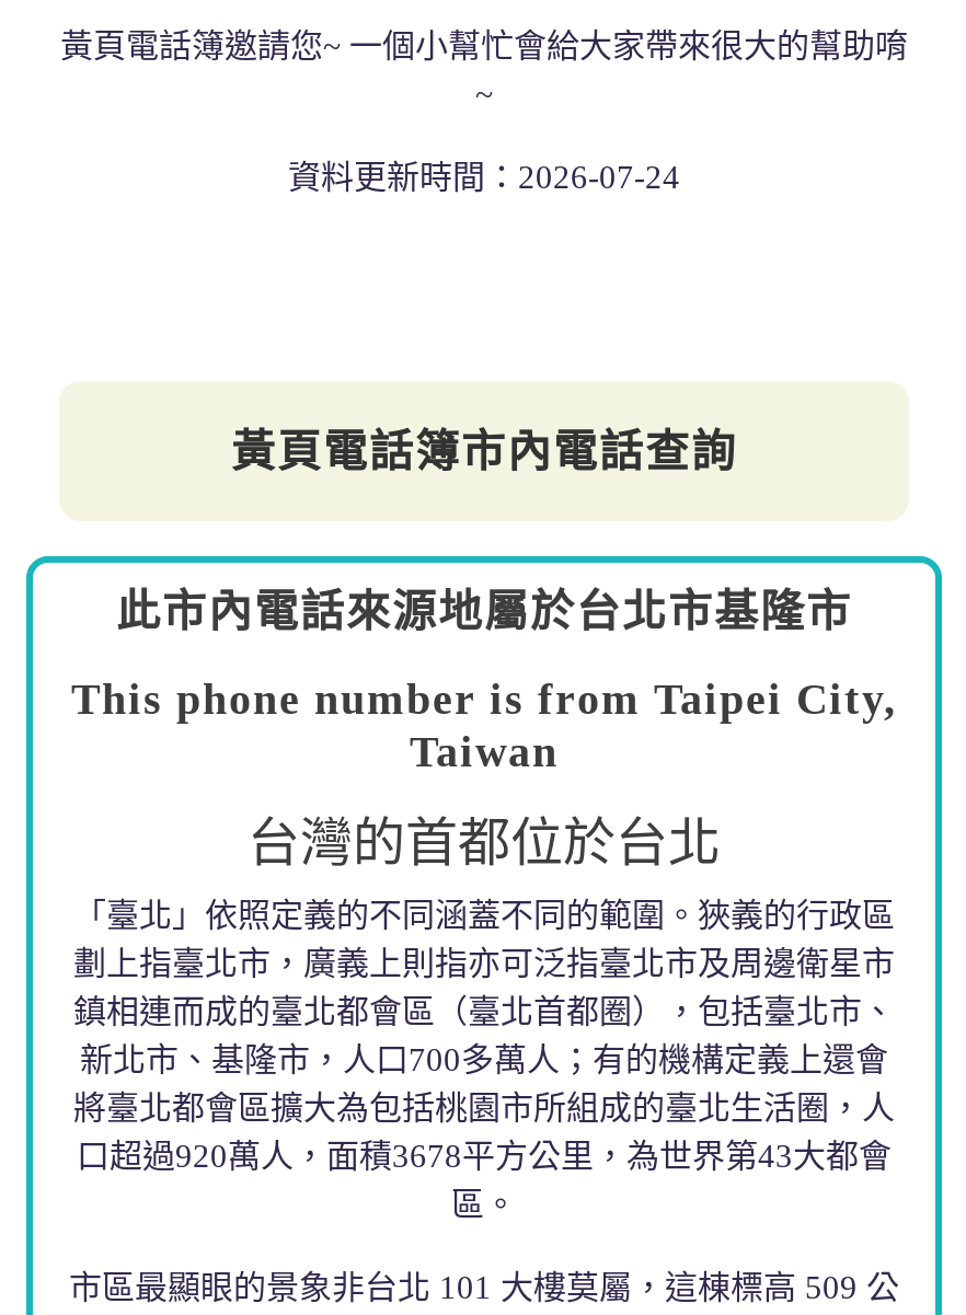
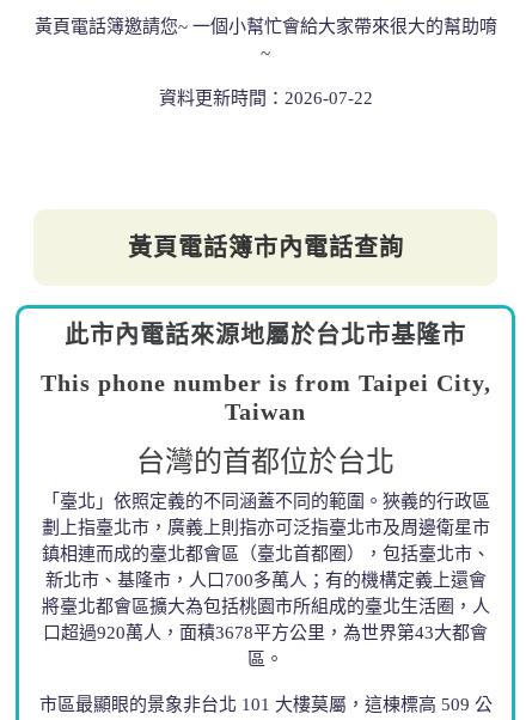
- 資料更新時間：2026-07-24
+ 資料更新時間：2026-07-22
